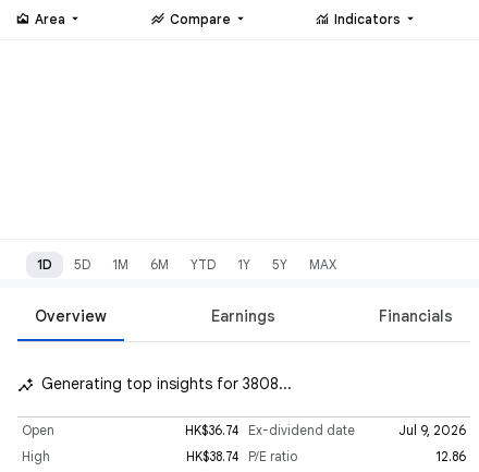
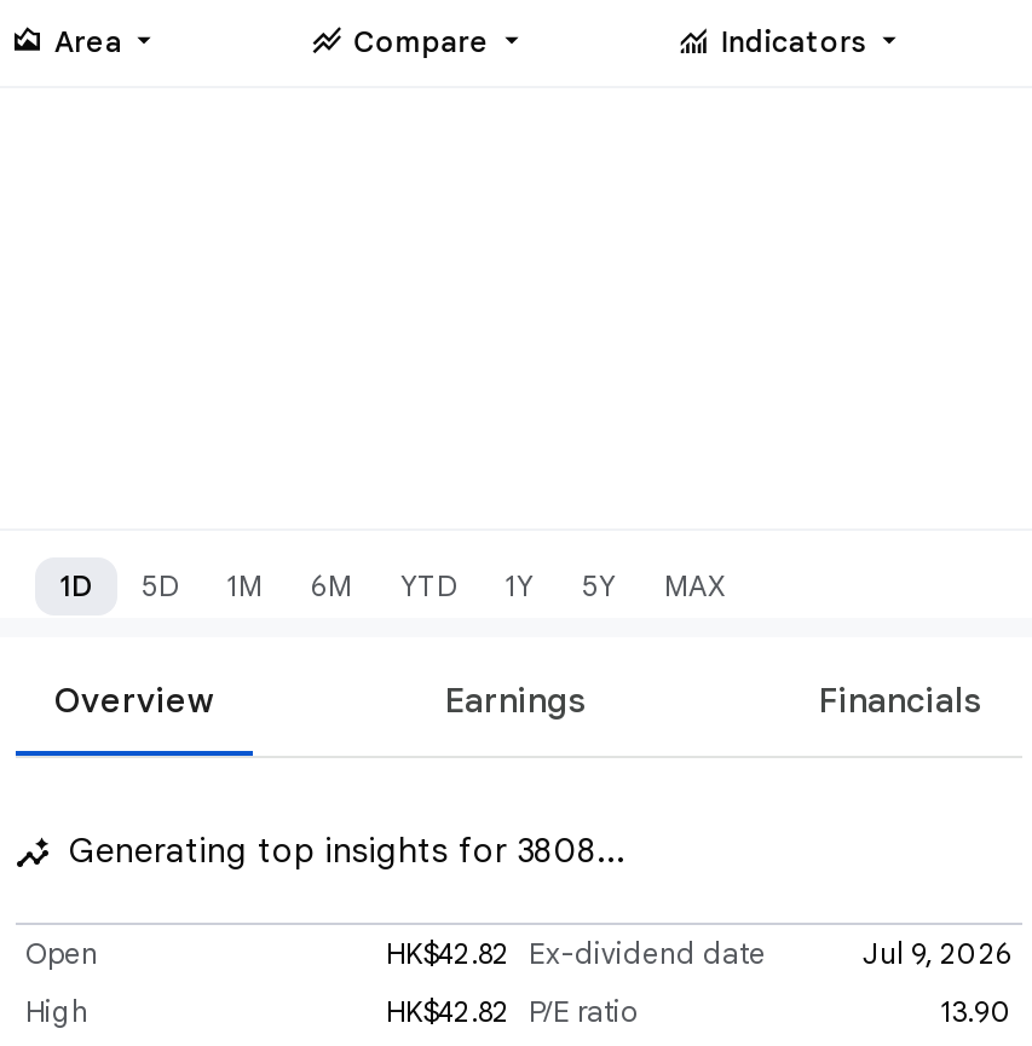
- HK$36.74 Ex-dividend date
+ HK$42.82 Ex-dividend date

- HK$38.74 P/E ratio
+ HK$42.82 P/E ratio

- 12.86
+ 13.90
